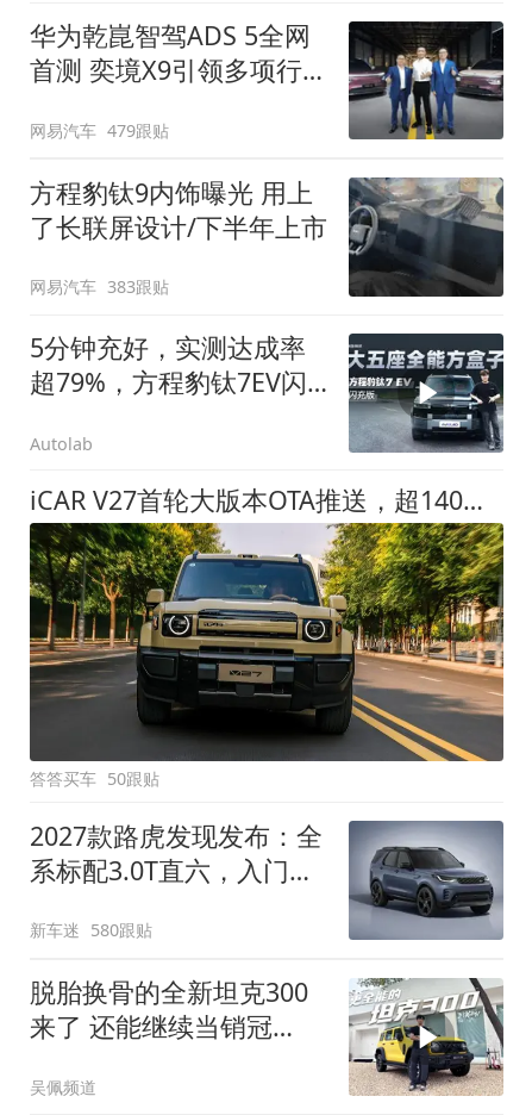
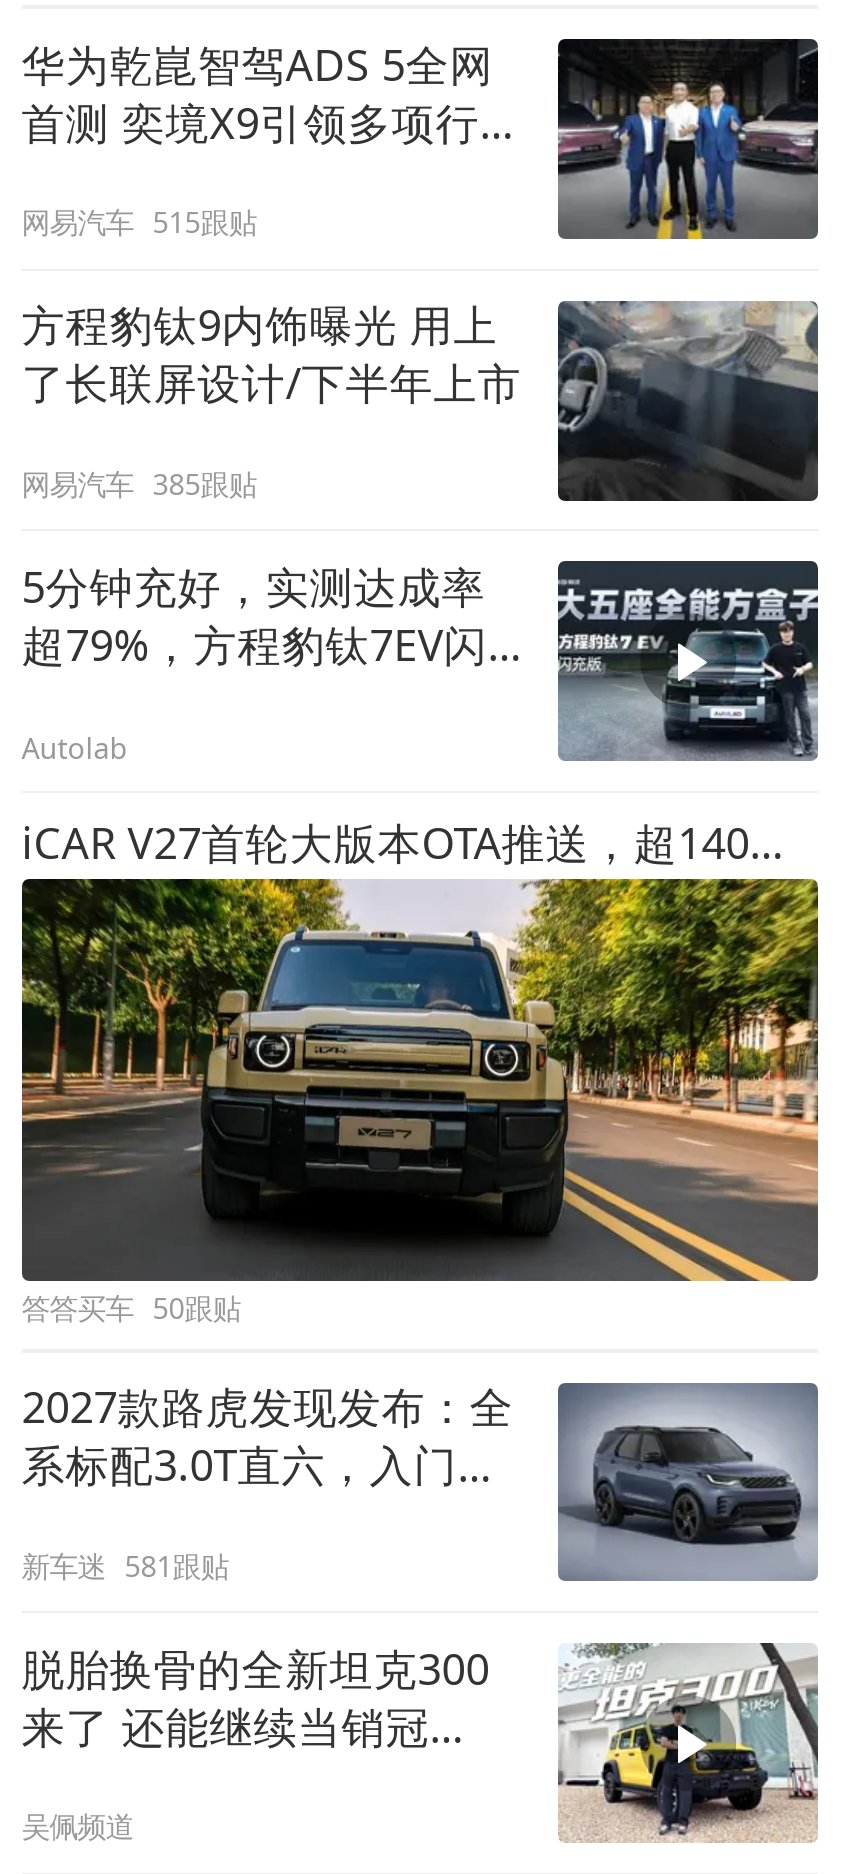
- 网易汽车 479跟贴
+ 网易汽车 515跟贴

- 网易汽车 383跟贴
+ 网易汽车 385跟贴

- 新车迷 580跟贴
+ 新车迷 581跟贴
